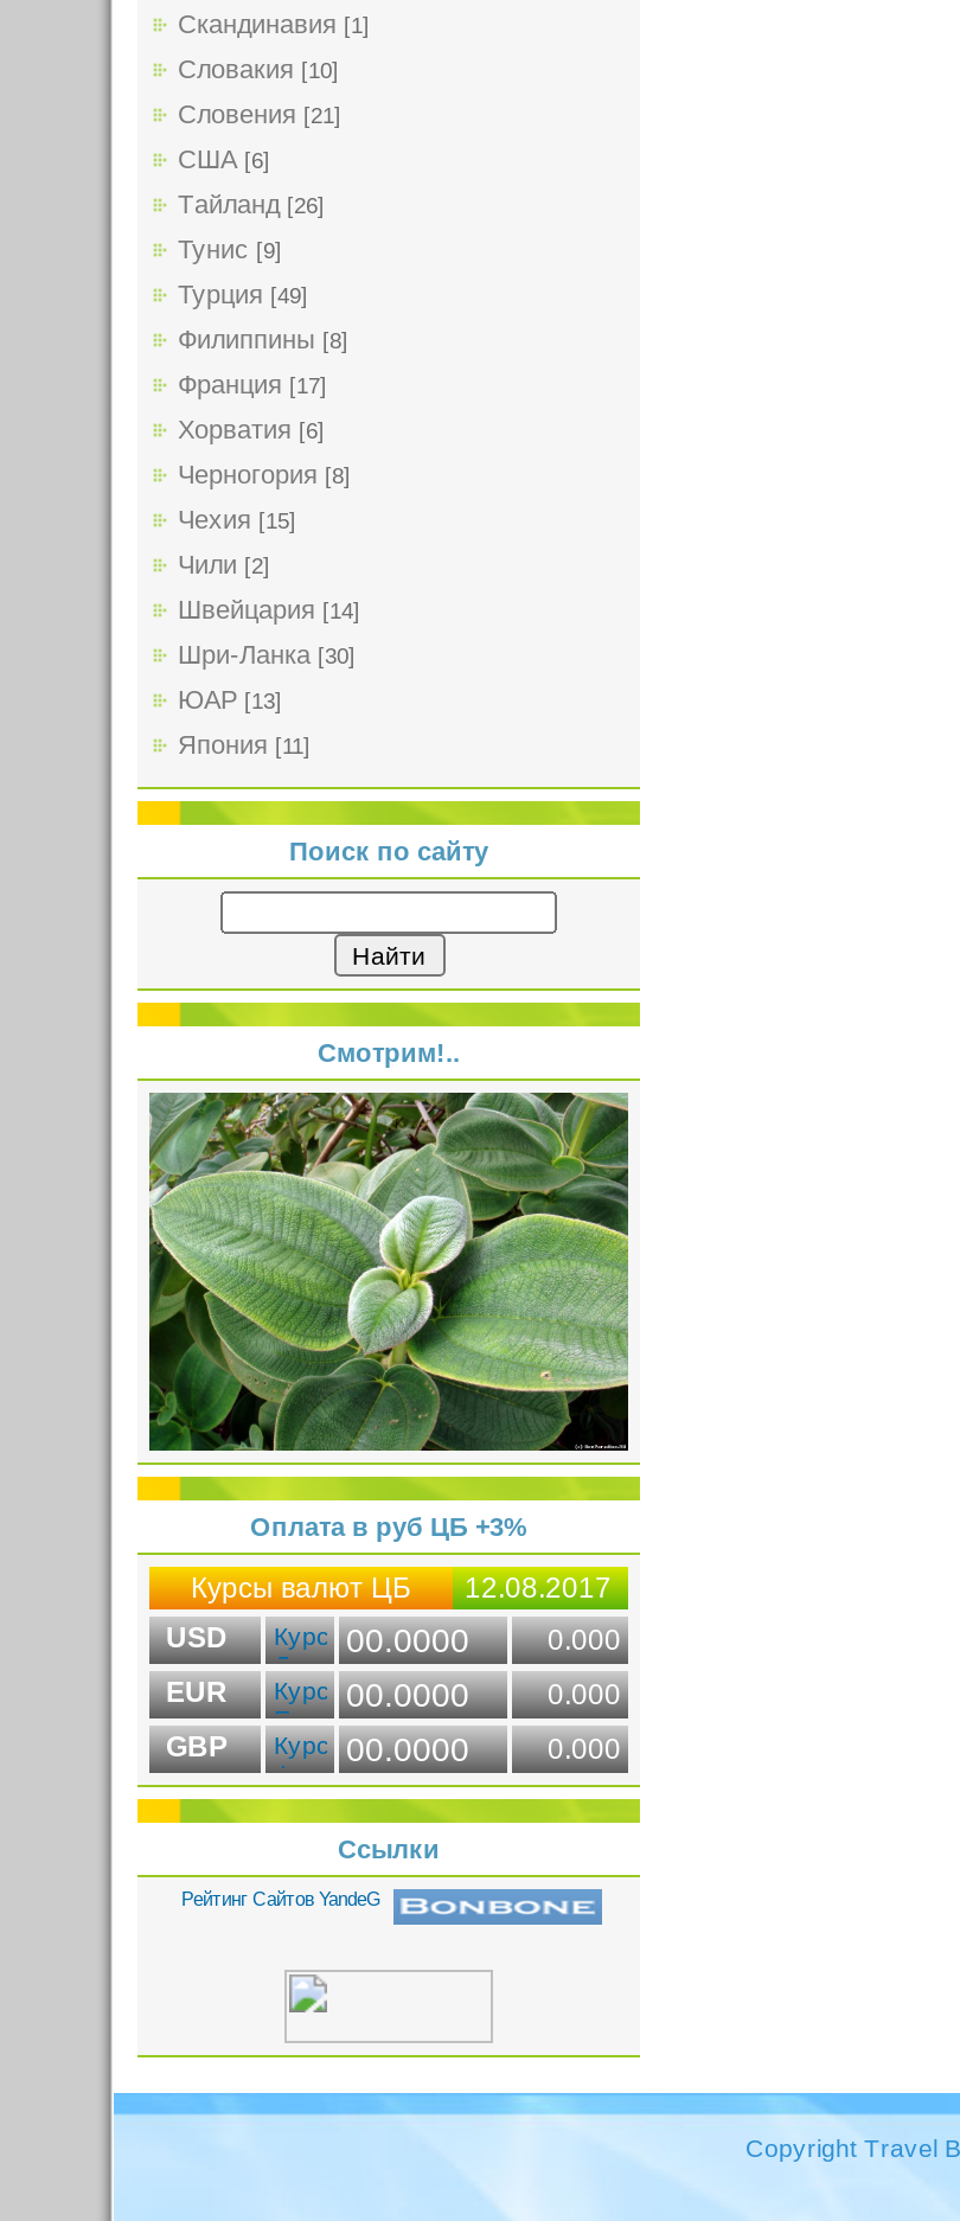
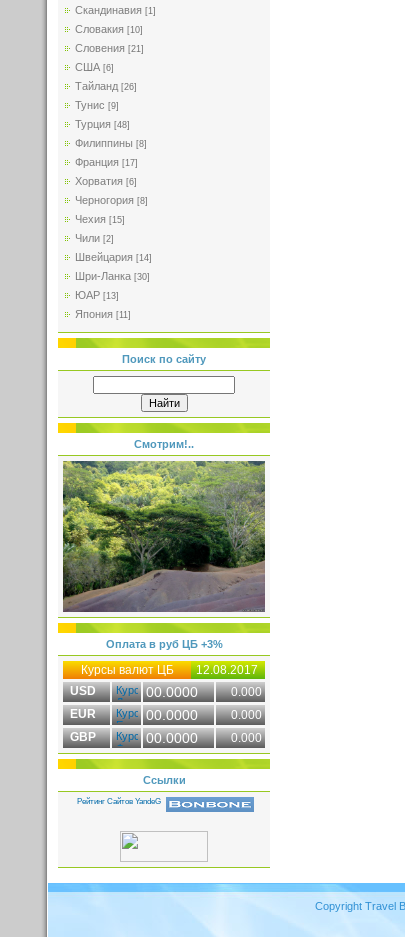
- Турция [49]
+ Турция [48]

- [image]
+ [image]
